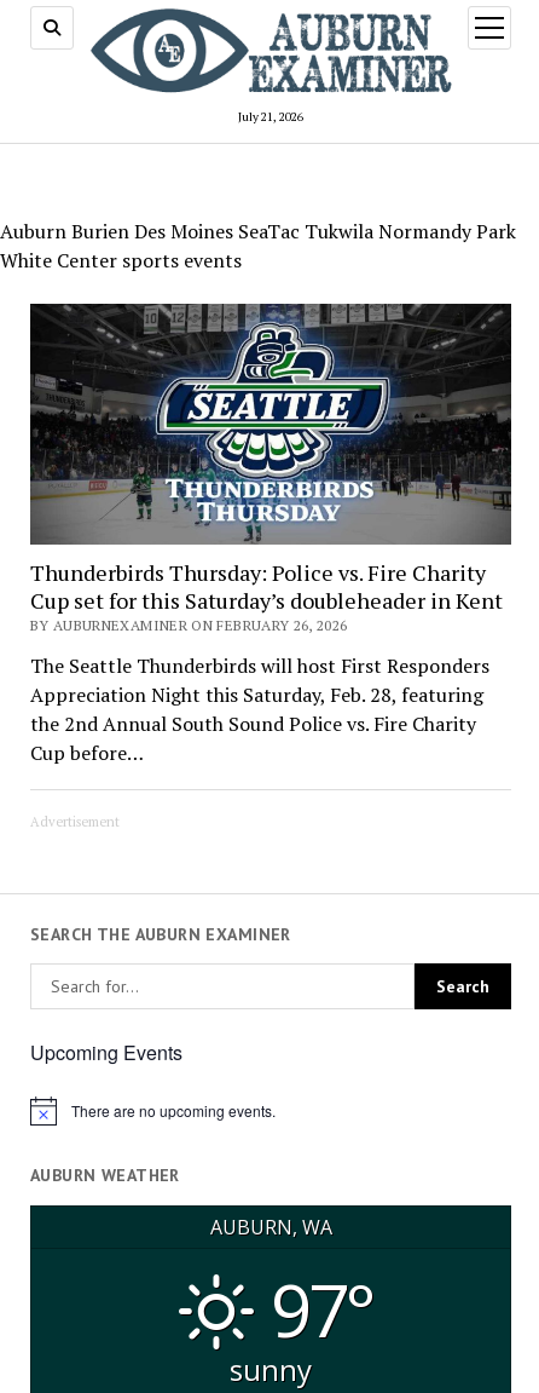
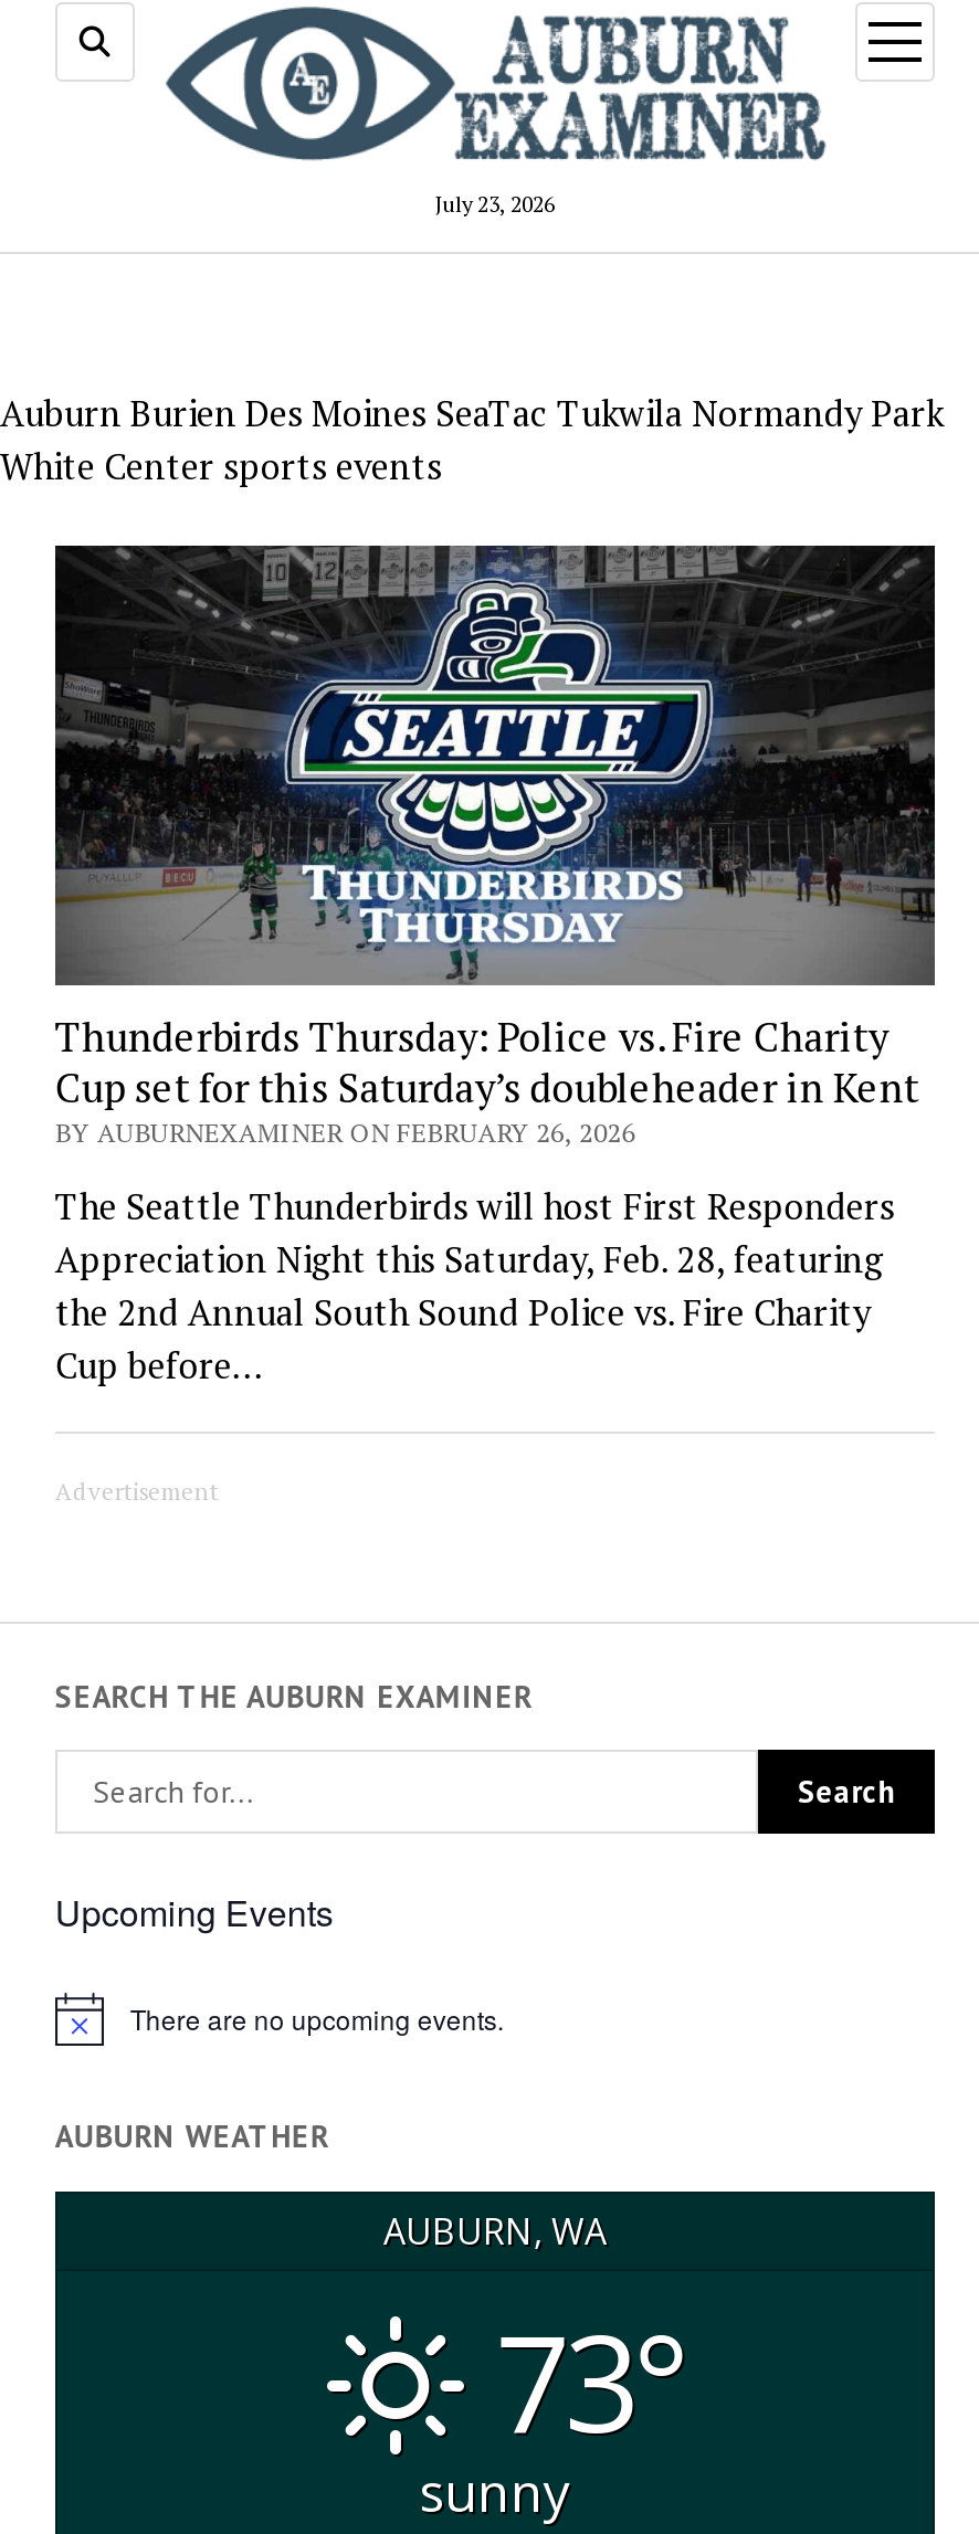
- July 21, 2026
+ July 23, 2026

- 97°
+ 73°
